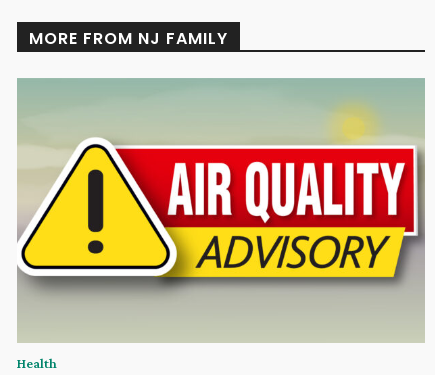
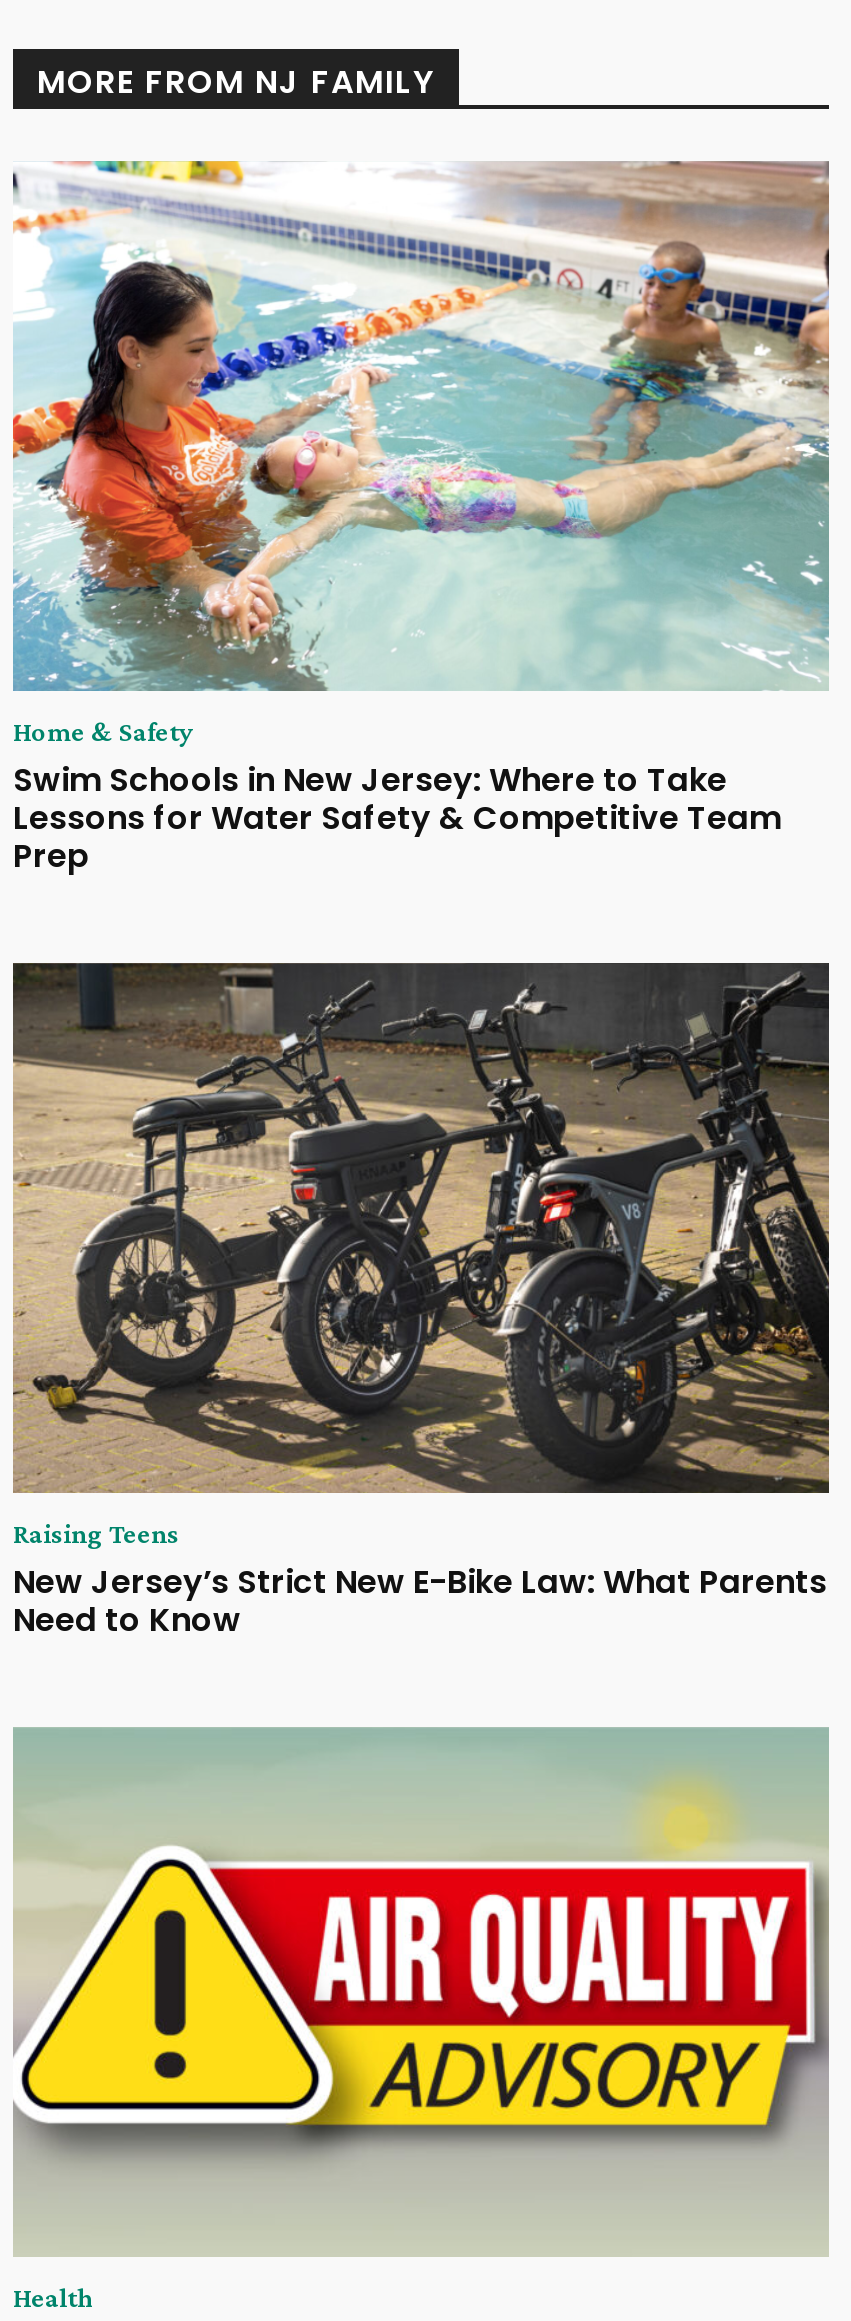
+ [image]
+ Home & Safety
+ Swim Schools in New Jersey: Where to Take
+ Lessons for Water Safety & Competitive Team
+ Prep

+ [image]
+ Raising Teens
+ New Jersey’s Strict New E-Bike Law: What Parents
+ Need to Know
